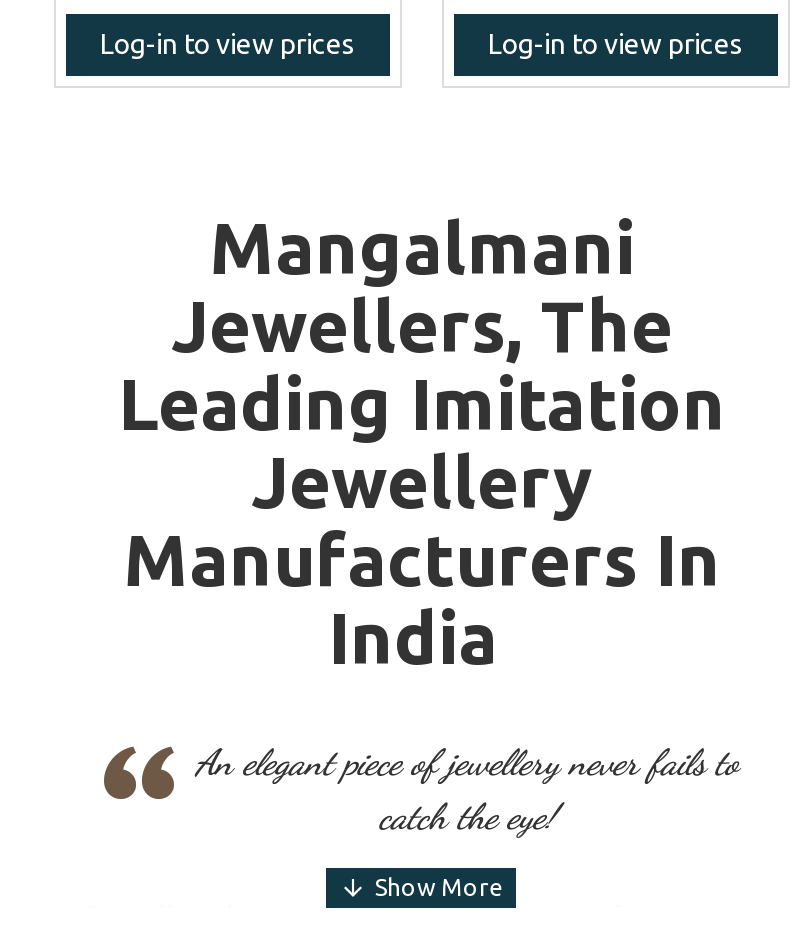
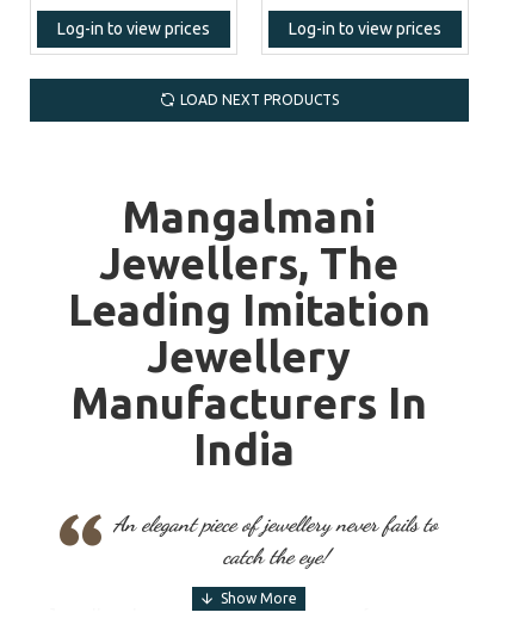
+ LOAD NEXT PRODUCTS
